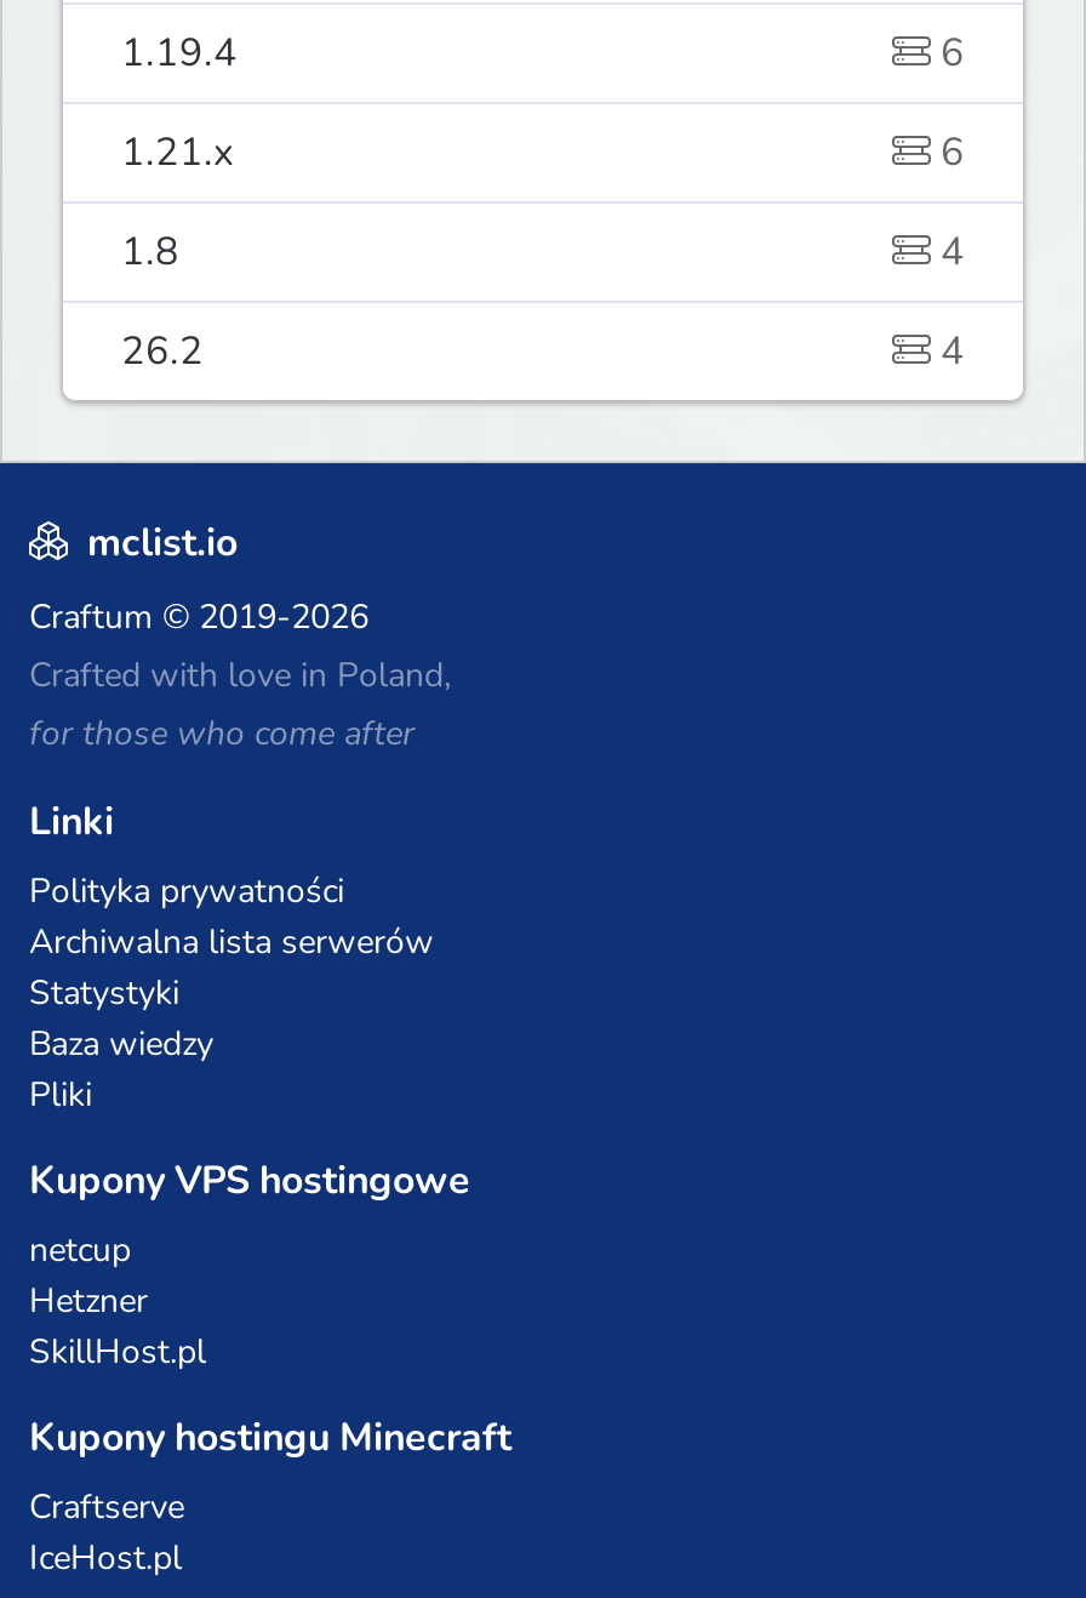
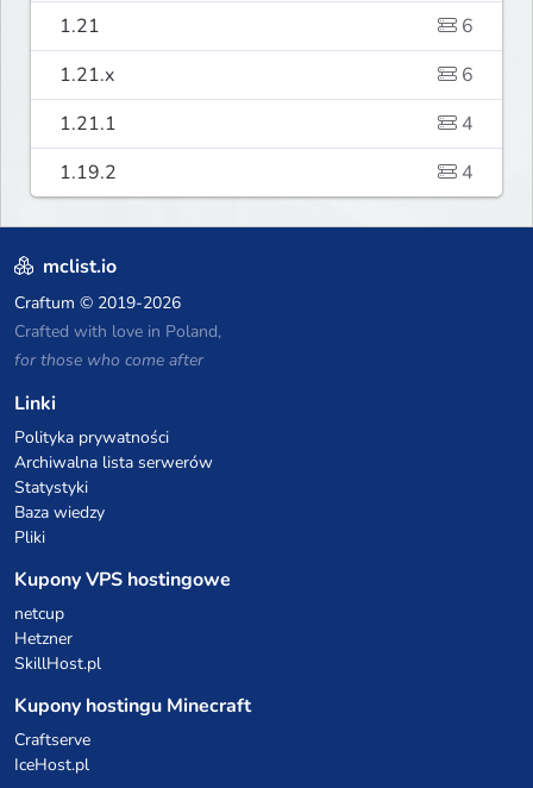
- 1.19.4
+ 1.21

- 1.8
+ 1.21.1

- 26.2
+ 1.19.2
